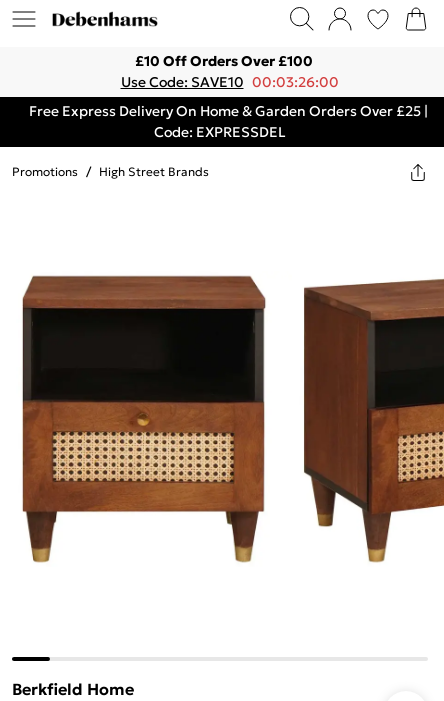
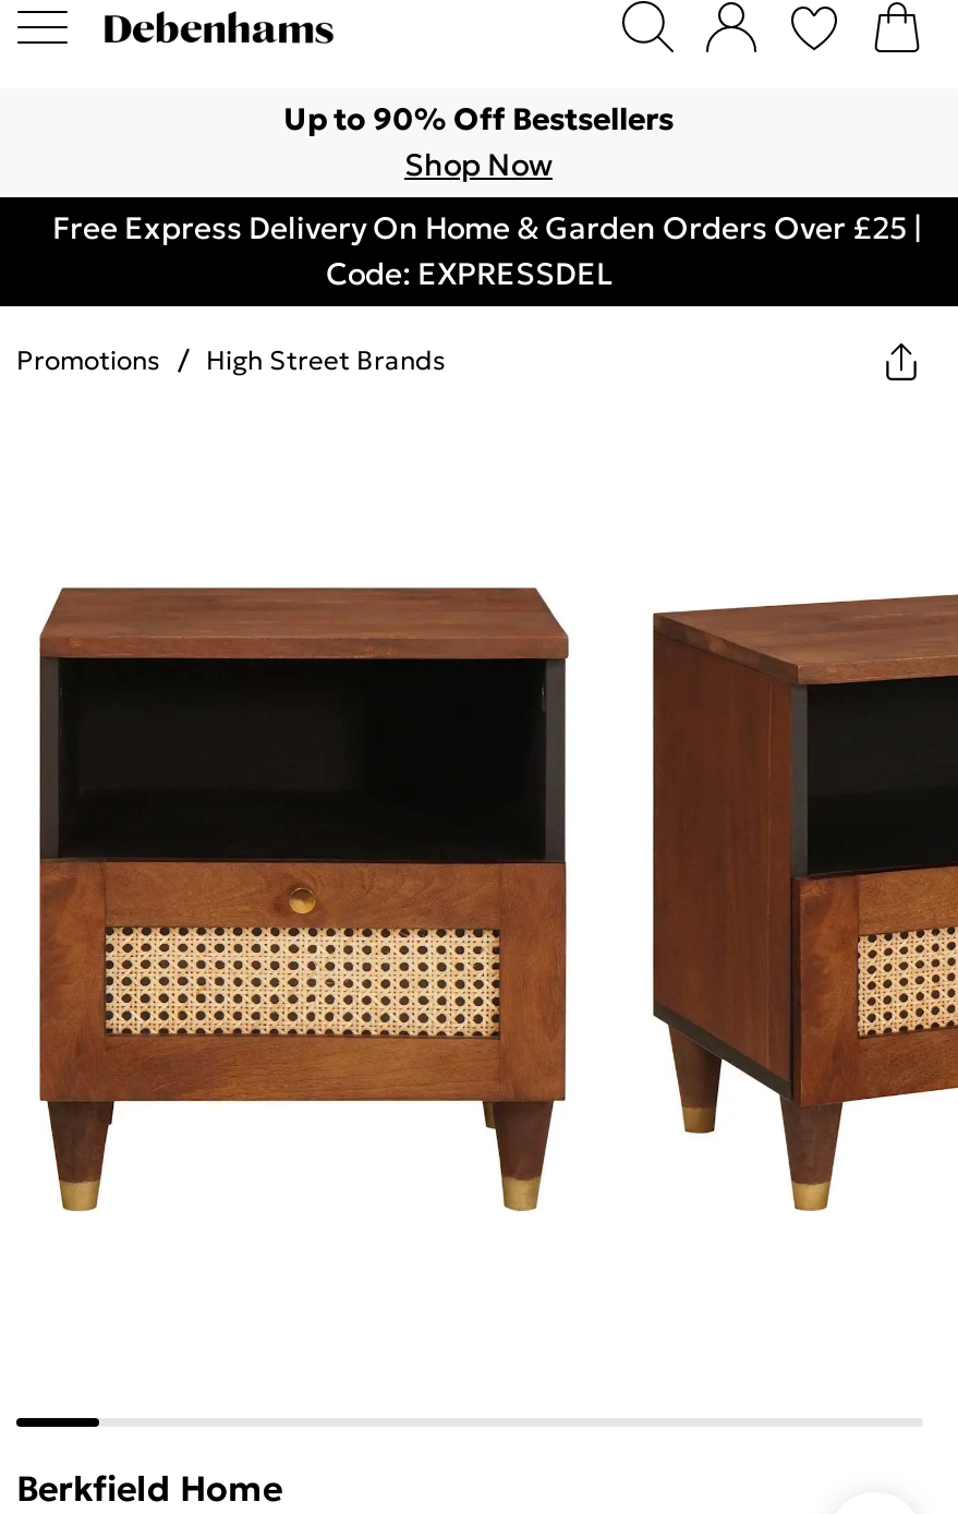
- £10 Off Orders Over £100
- Use Code: SAVE10 00:03:26:00
+ Up to 90% Off Bestsellers
+ Shop Now
